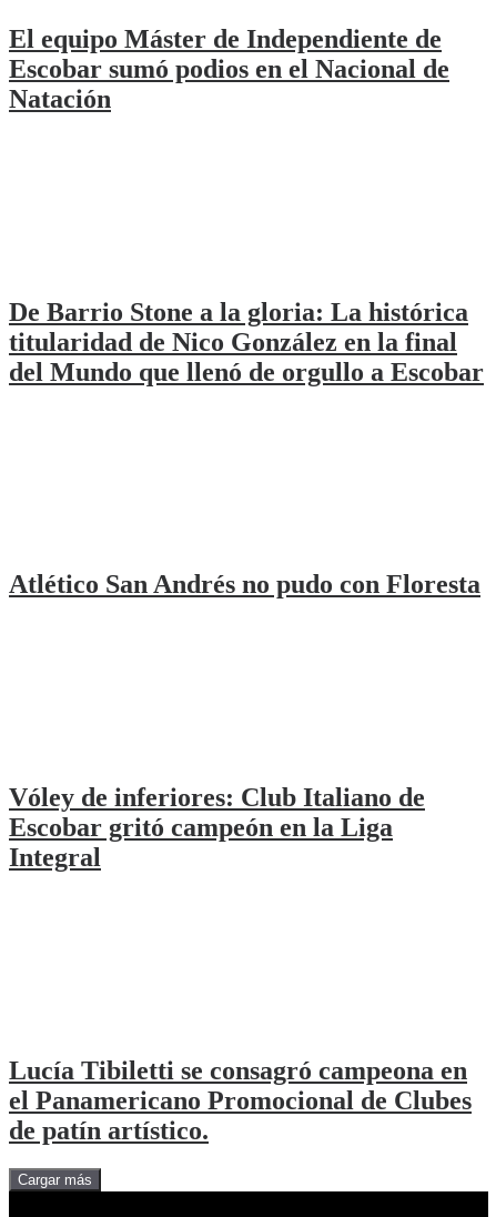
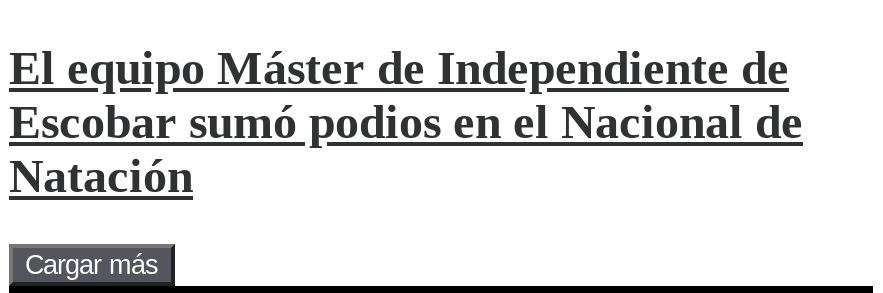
- De Barrio Stone a la gloria: La histórica
- titularidad de Nico González en la final
- del Mundo que llenó de orgullo a Escobar

- Atlético San Andrés no pudo con Floresta

- Vóley de inferiores: Club Italiano de
- Escobar gritó campeón en la Liga
- Integral

- Lucía Tibiletti se consagró campeona en
- el Panamericano Promocional de Clubes
- de patín artístico.
